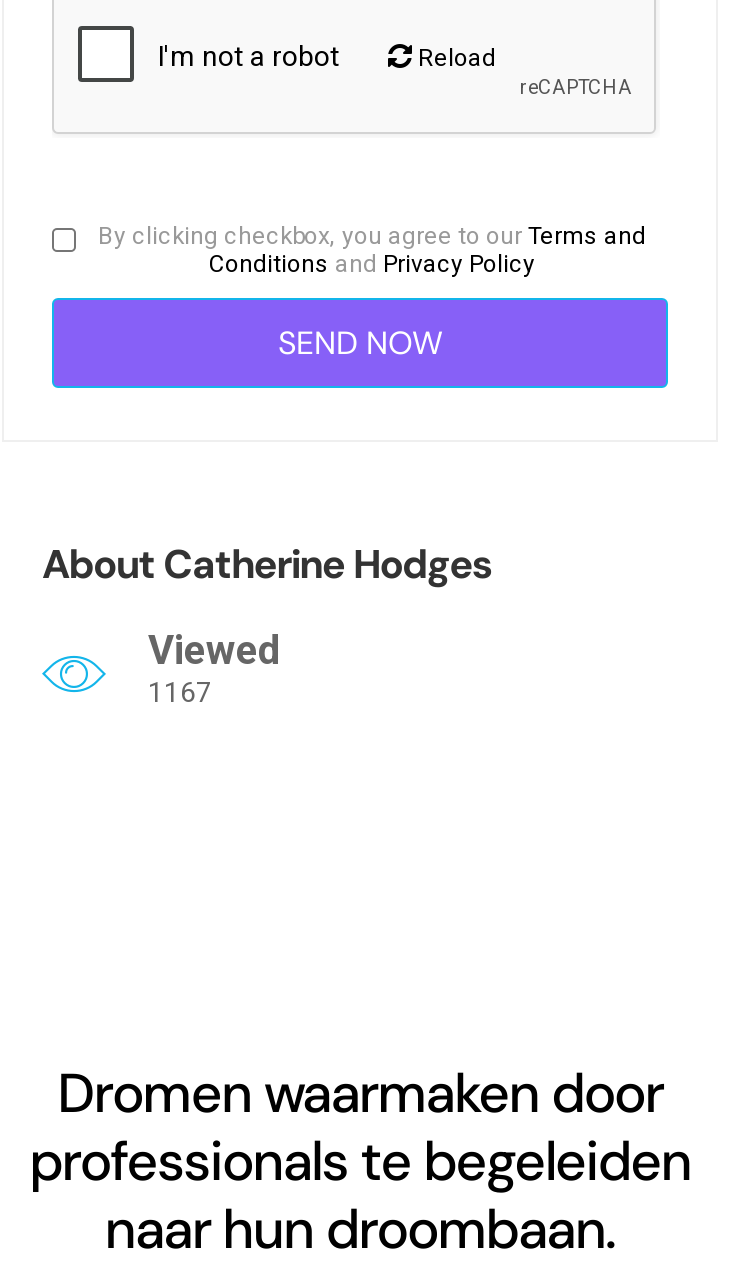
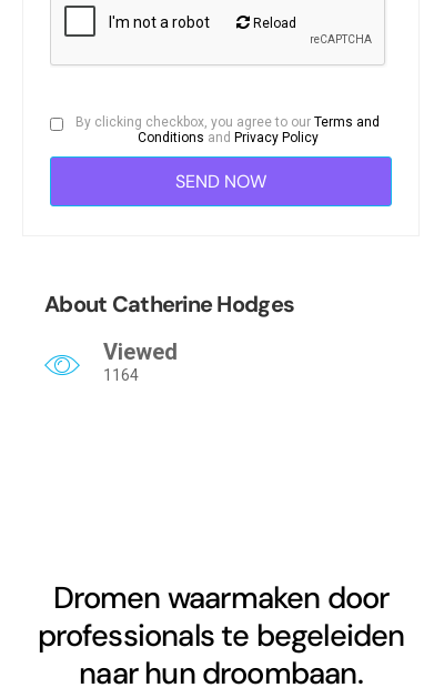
- 1167
+ 1164
